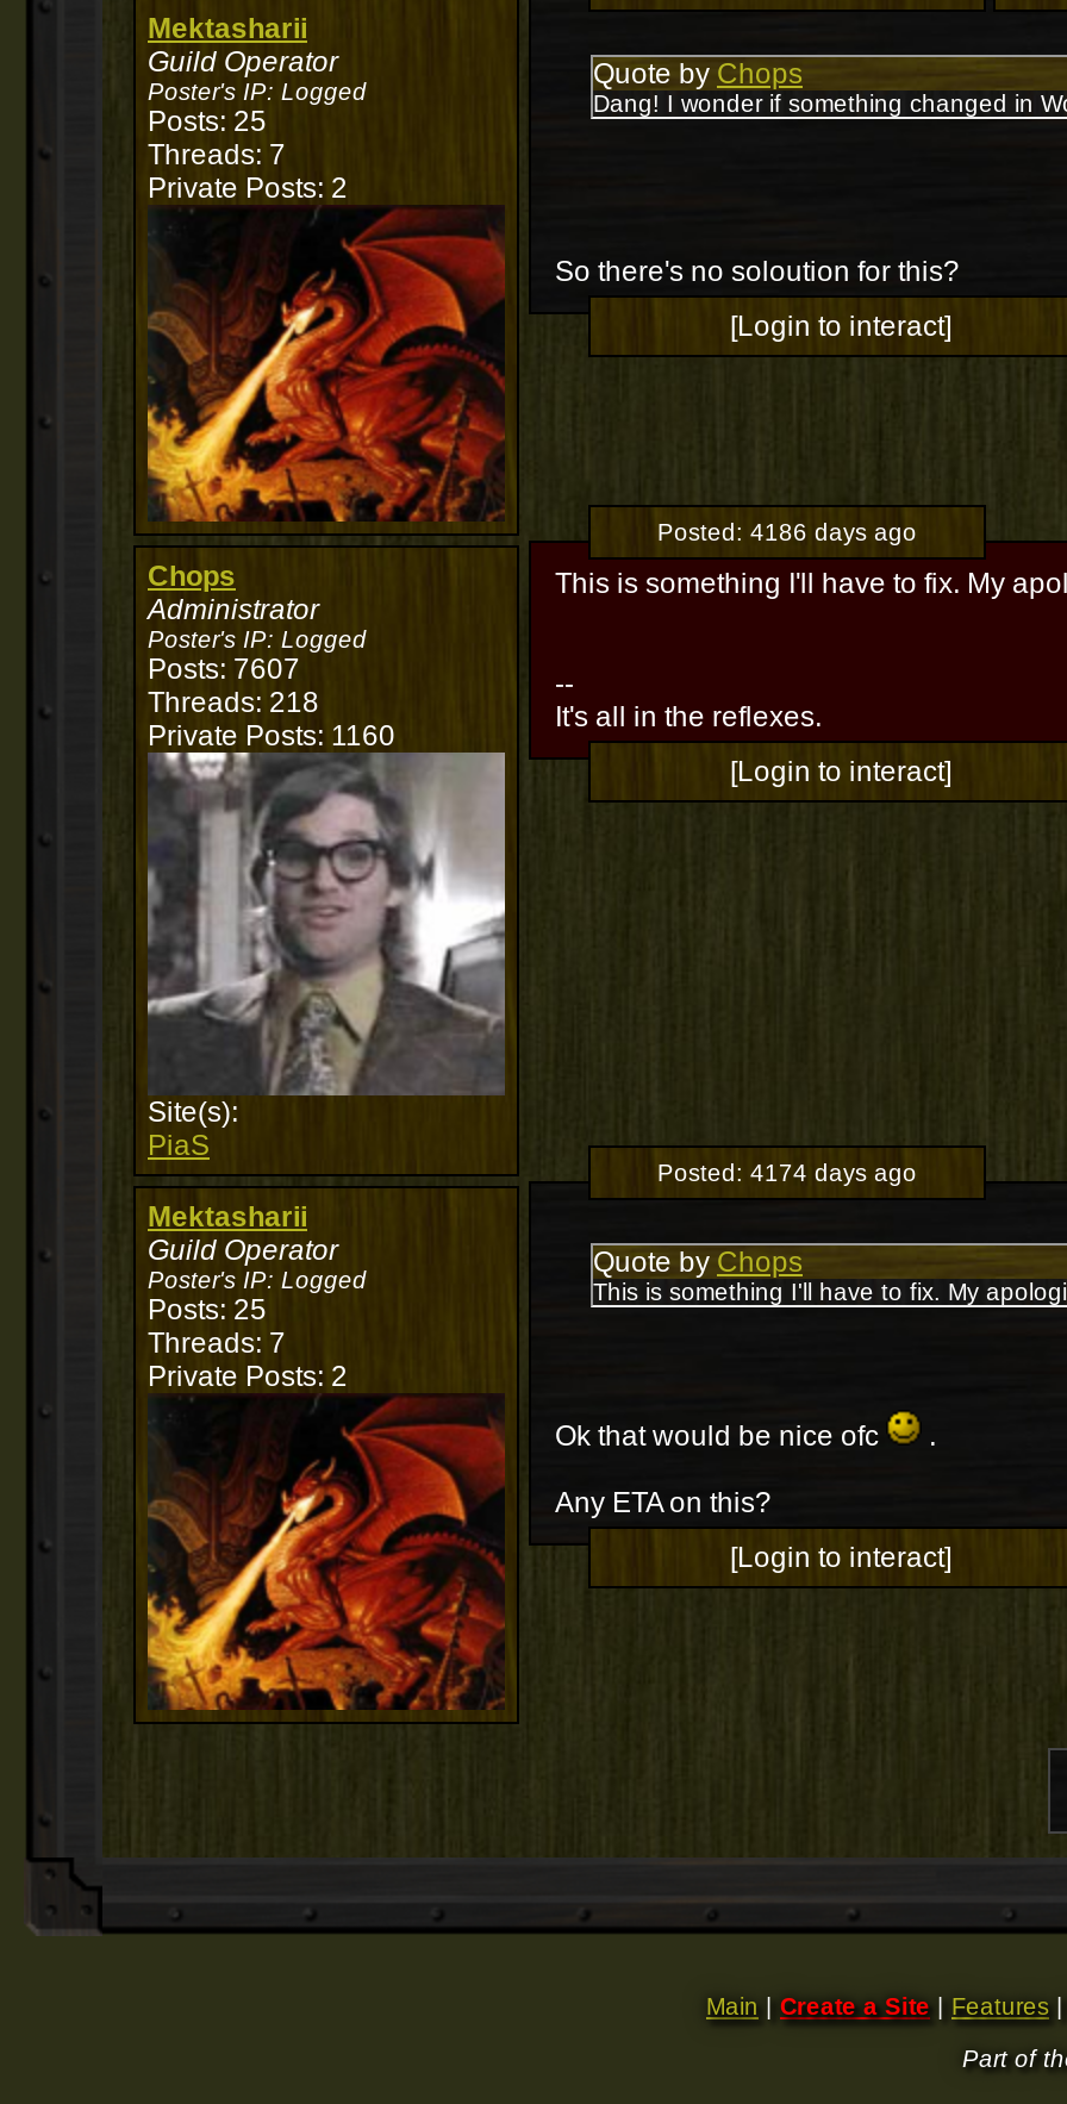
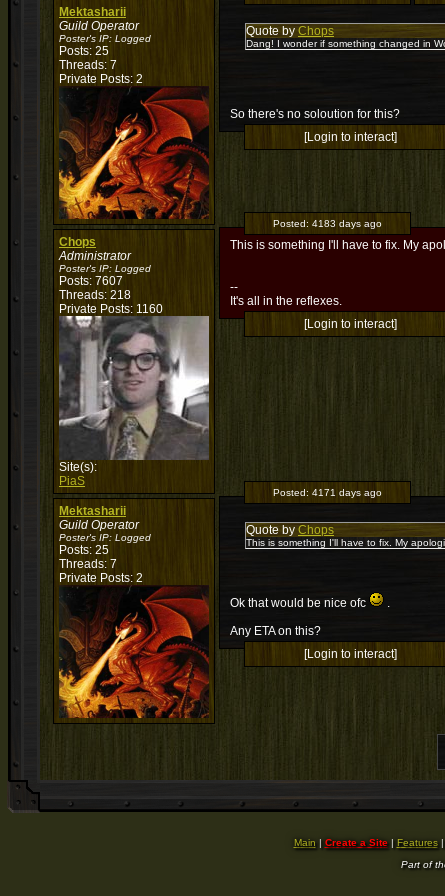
- Posted: 4186 days ago
+ Posted: 4183 days ago

- Posted: 4174 days ago
+ Posted: 4171 days ago
